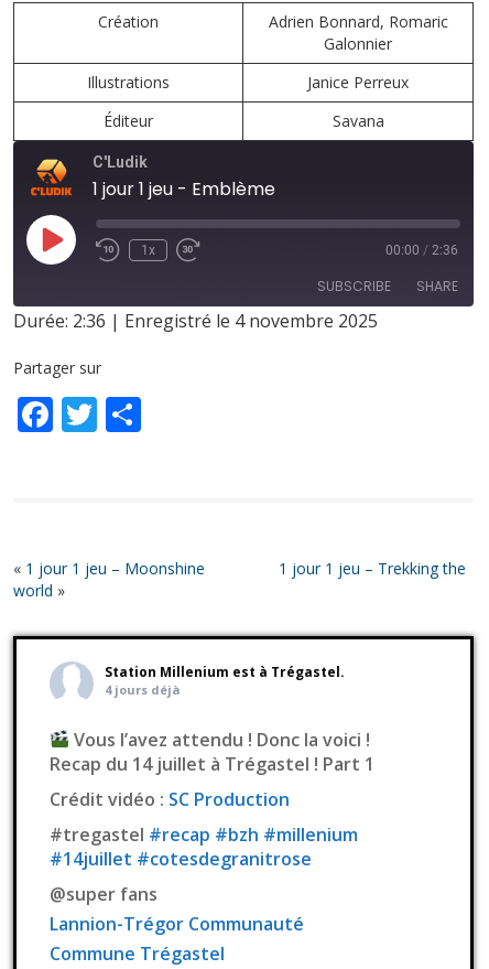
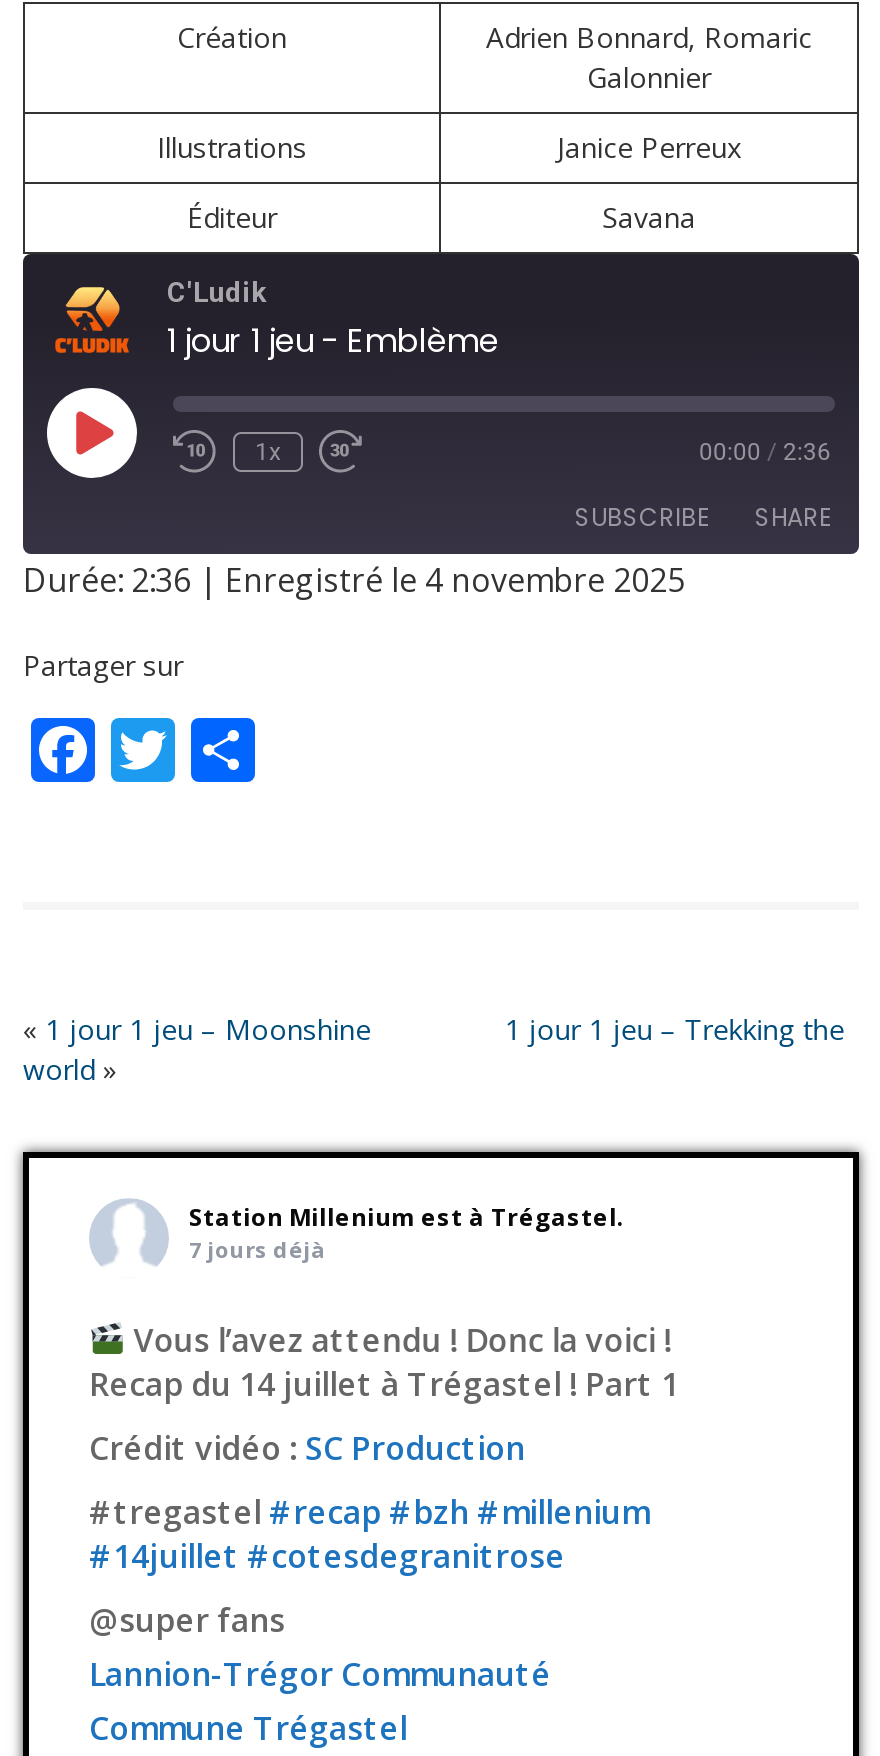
- 4 jours déjà
+ 7 jours déjà
